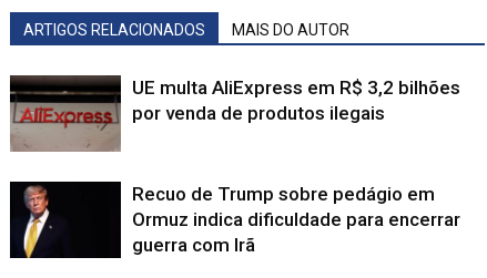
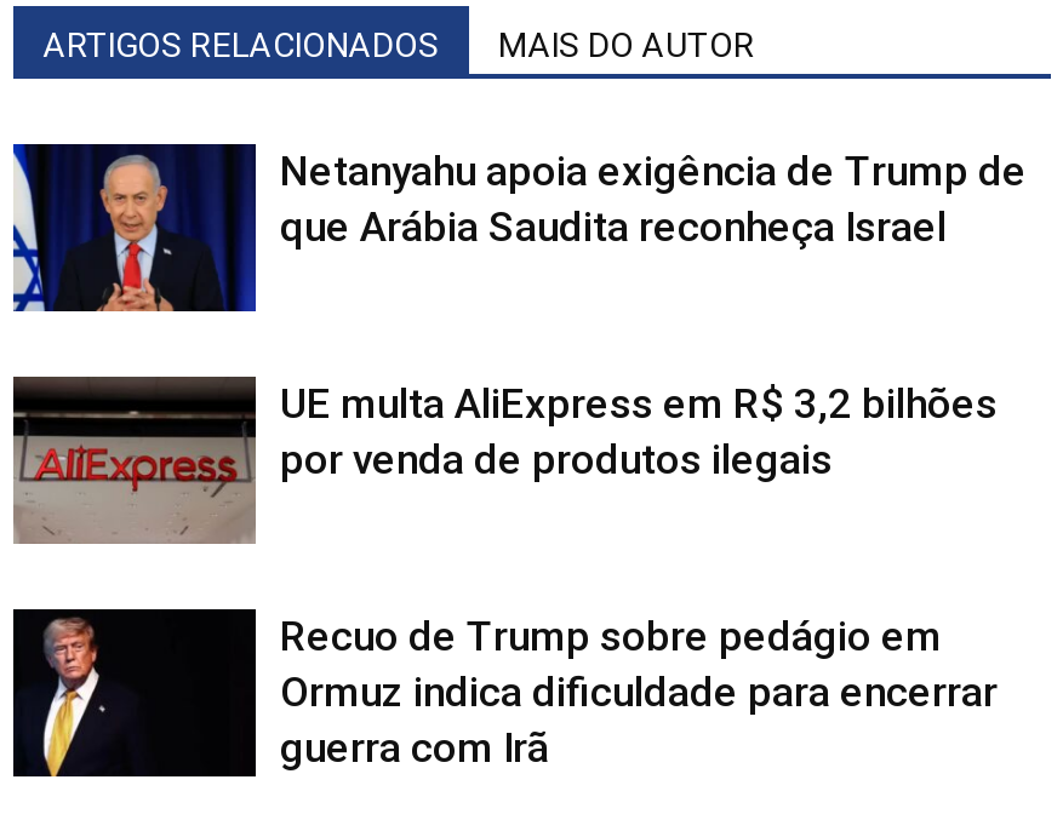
+ [image]
+ Netanyahu apoia exigência de Trump de
+ que Arábia Saudita reconheça Israel
